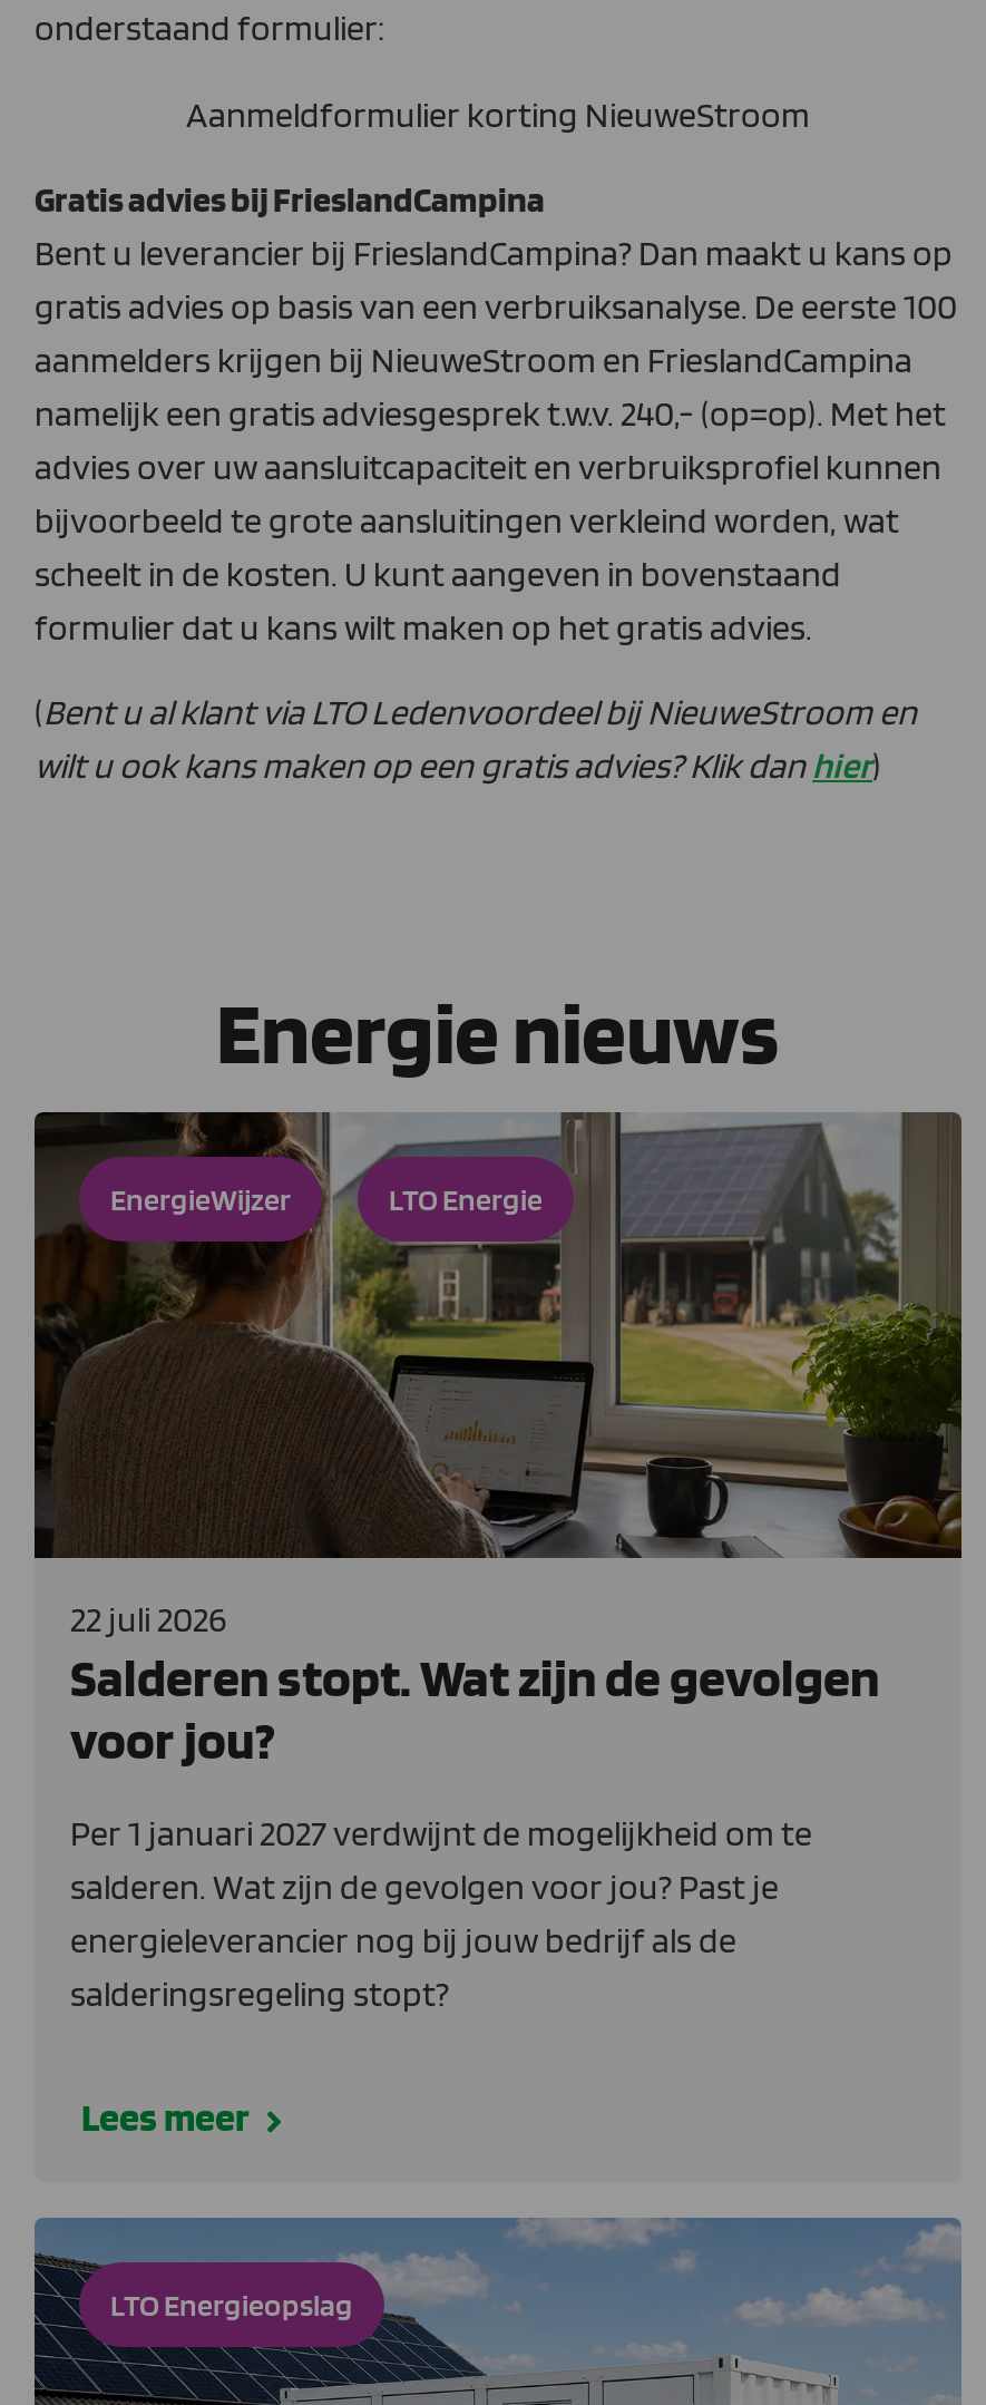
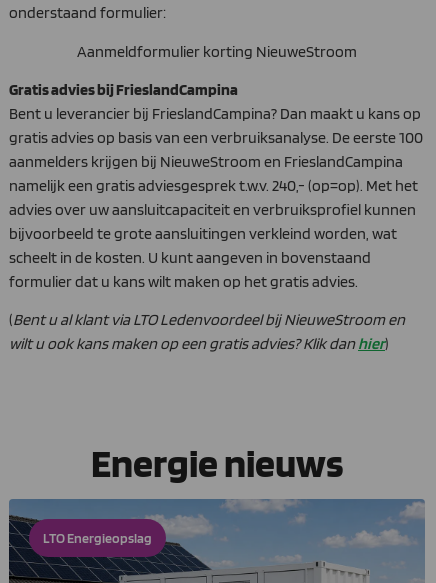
- [image]
- EnergieWijzer
- LTO Energie

- 22 juli 2026
- Salderen stopt. Wat zijn de gevolgen
- voor jou?
- Per 1 januari 2027 verdwijnt de mogelijkheid om te
- salderen. Wat zijn de gevolgen voor jou? Past je
- energieleverancier nog bij jouw bedrijf als de
- salderingsregeling stopt?
- Lees meer
